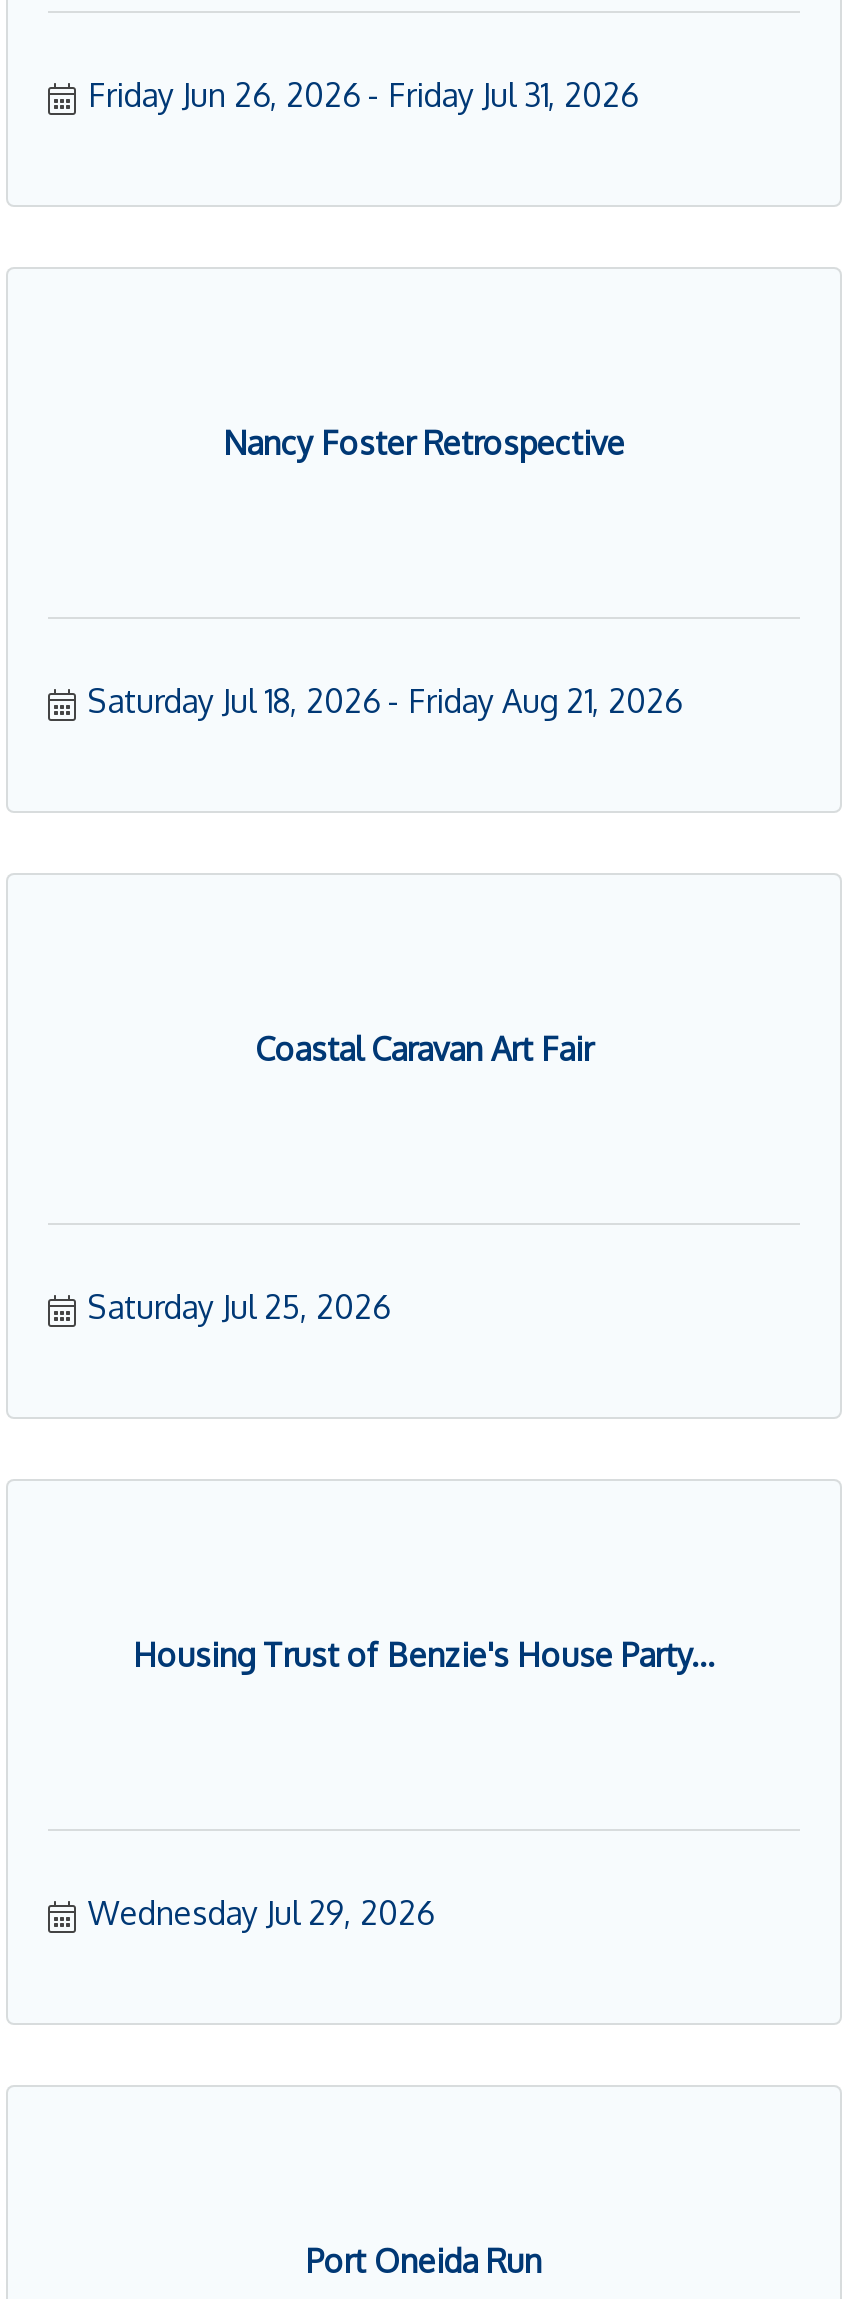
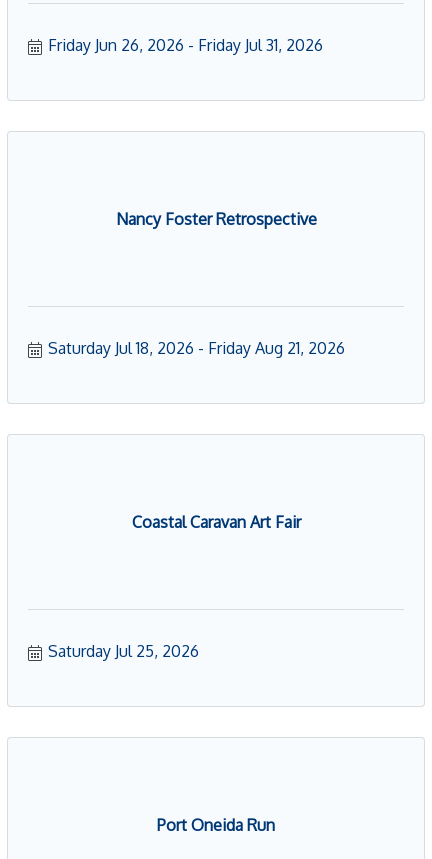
- Housing Trust of Benzie's House Party...

- Wednesday Jul 29, 2026
